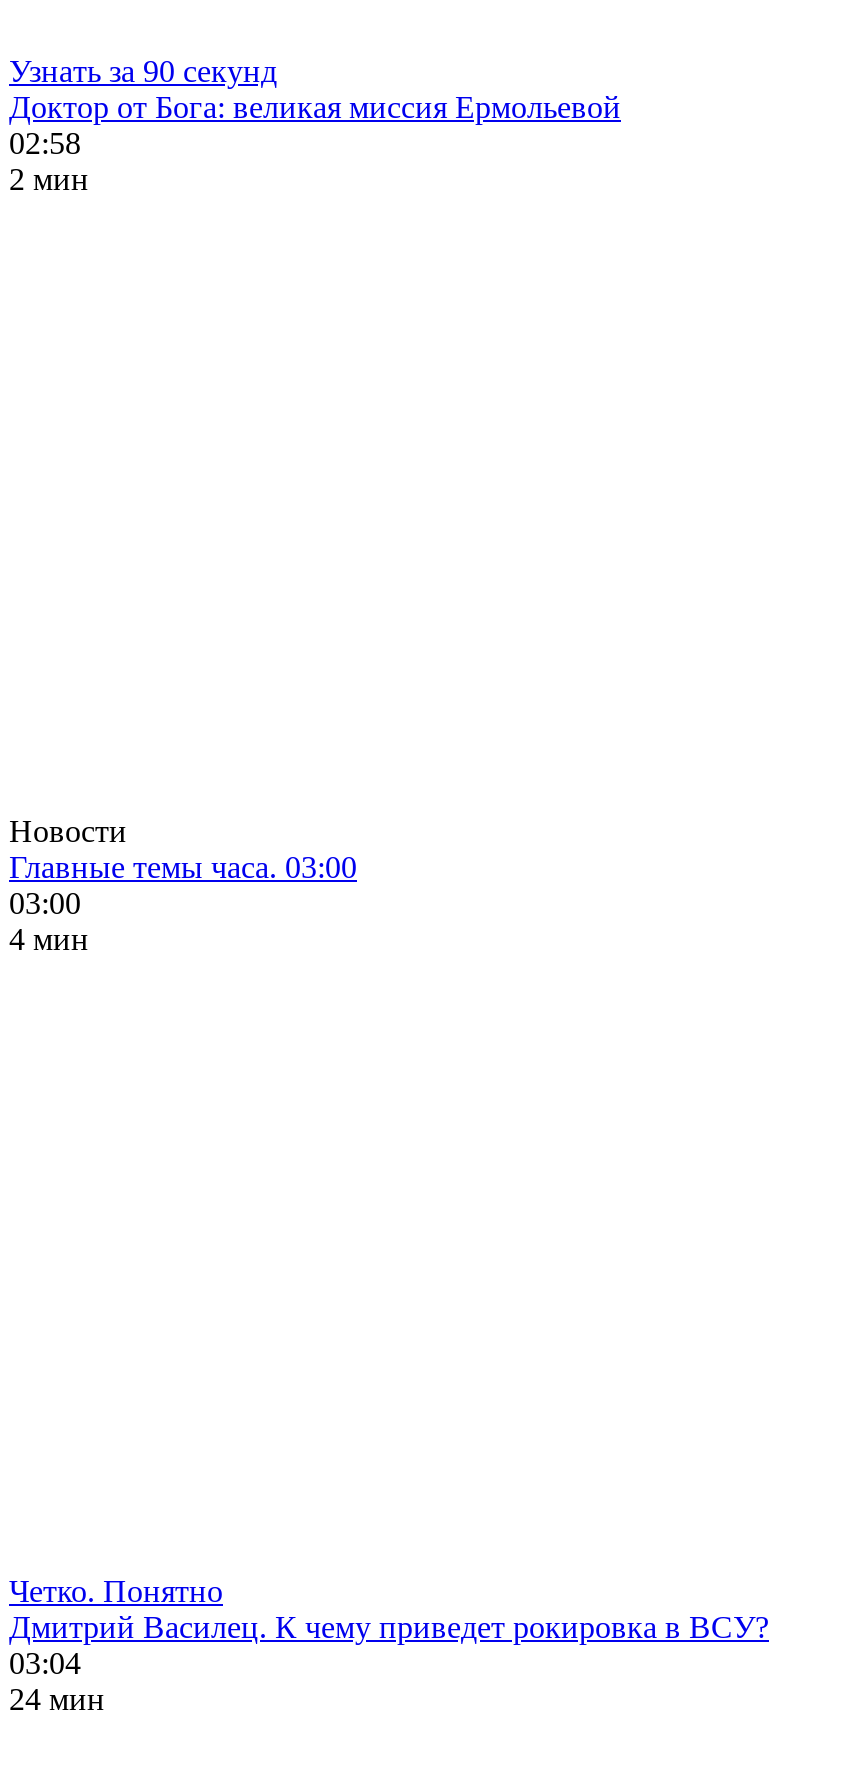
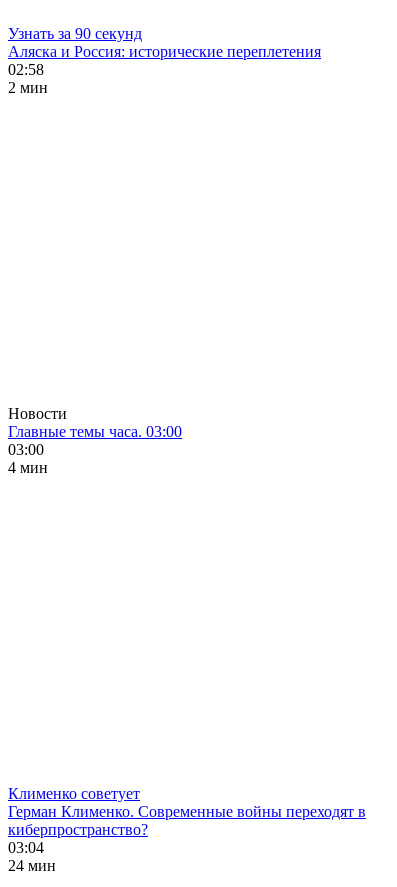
- Доктор от Бога: великая миссия Ермольевой
+ Аляска и Россия: исторические переплетения

- Четко. Понятно
- Дмитрий Василец. К чему приведет рокировка в ВСУ?
+ Клименко советует
+ Герман Клименко. Современные войны переходят в
+ киберпространство?
